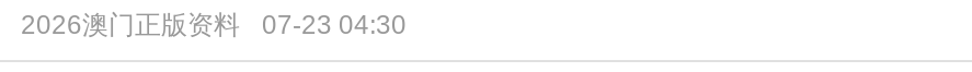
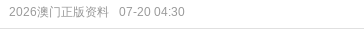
- 2026澳门正版资料 07-23 04:30
+ 2026澳门正版资料 07-20 04:30
